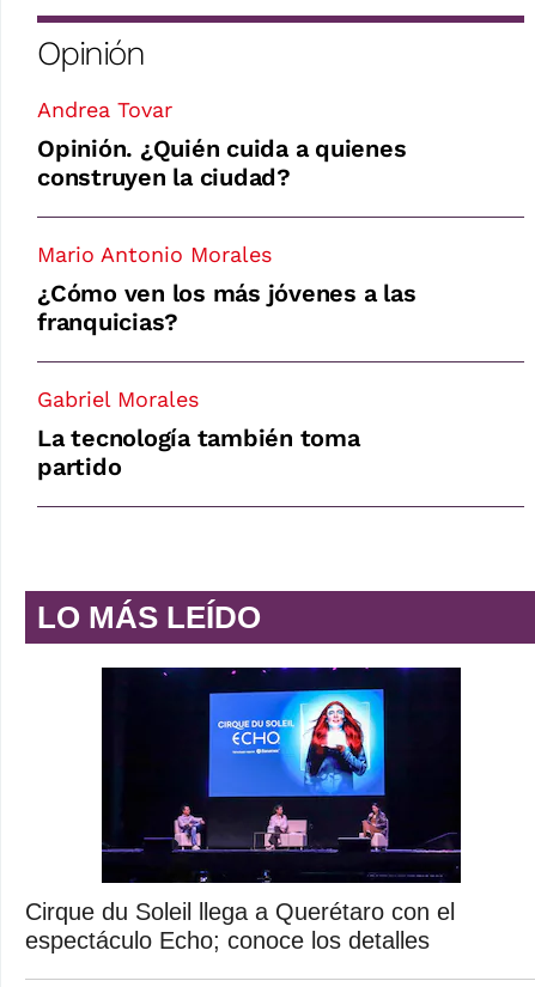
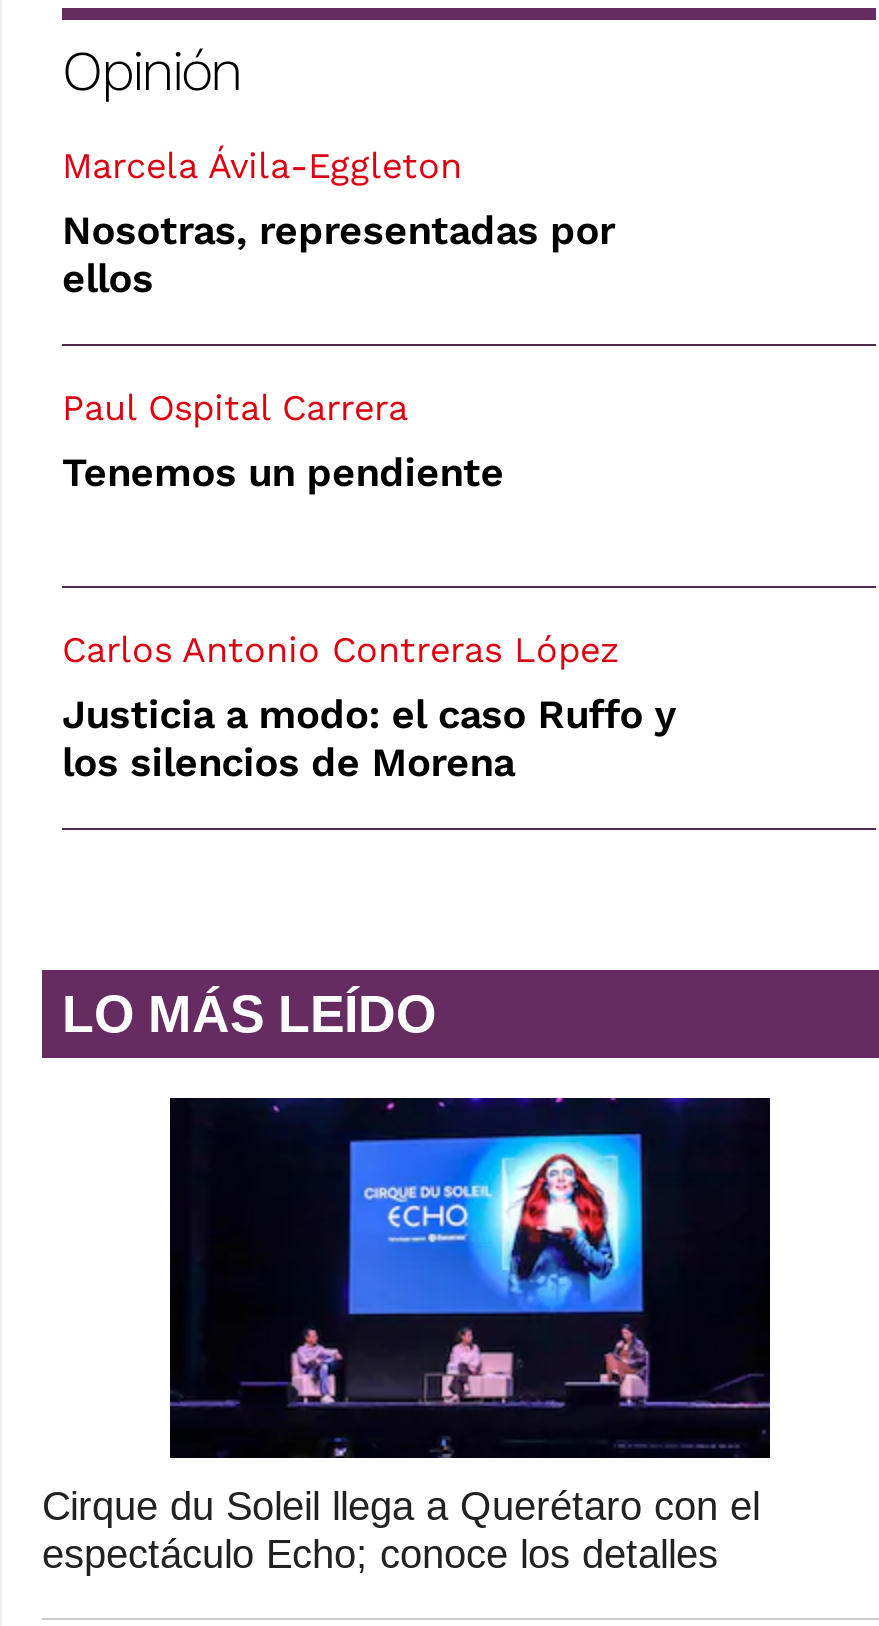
- Andrea Tovar
- Opinión. ¿Quién cuida a quienes
- construyen la ciudad?
+ Marcela Ávila-Eggleton
+ Nosotras, representadas por
+ ellos

- Mario Antonio Morales
- ¿Cómo ven los más jóvenes a las
- franquicias?
+ Paul Ospital Carrera
+ Tenemos un pendiente

- Gabriel Morales
- La tecnología también toma
- partido
+ Carlos Antonio Contreras López
+ Justicia a modo: el caso Ruffo y
+ los silencios de Morena
